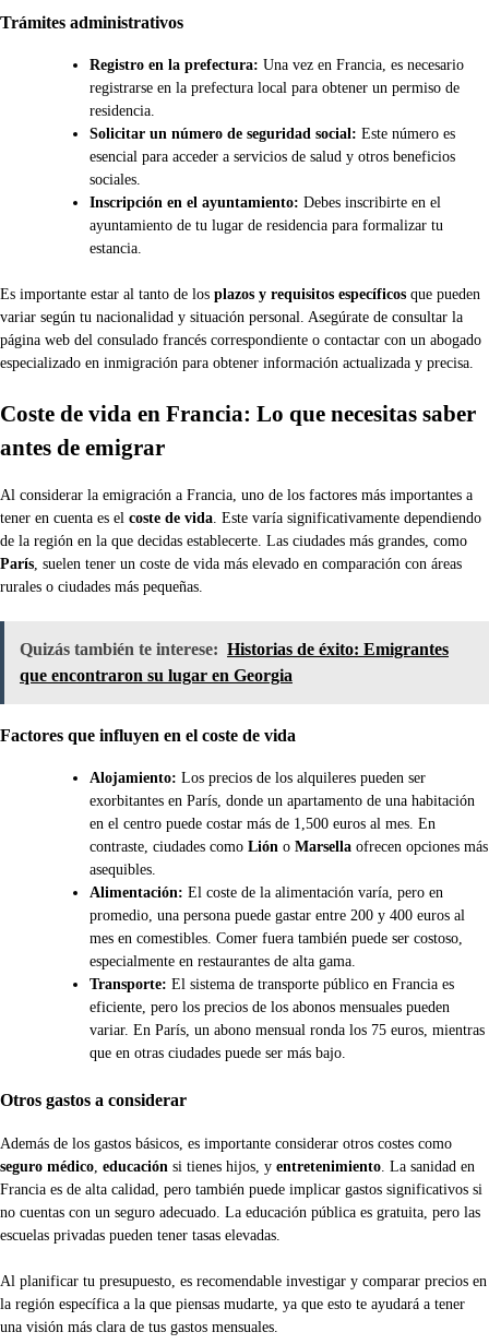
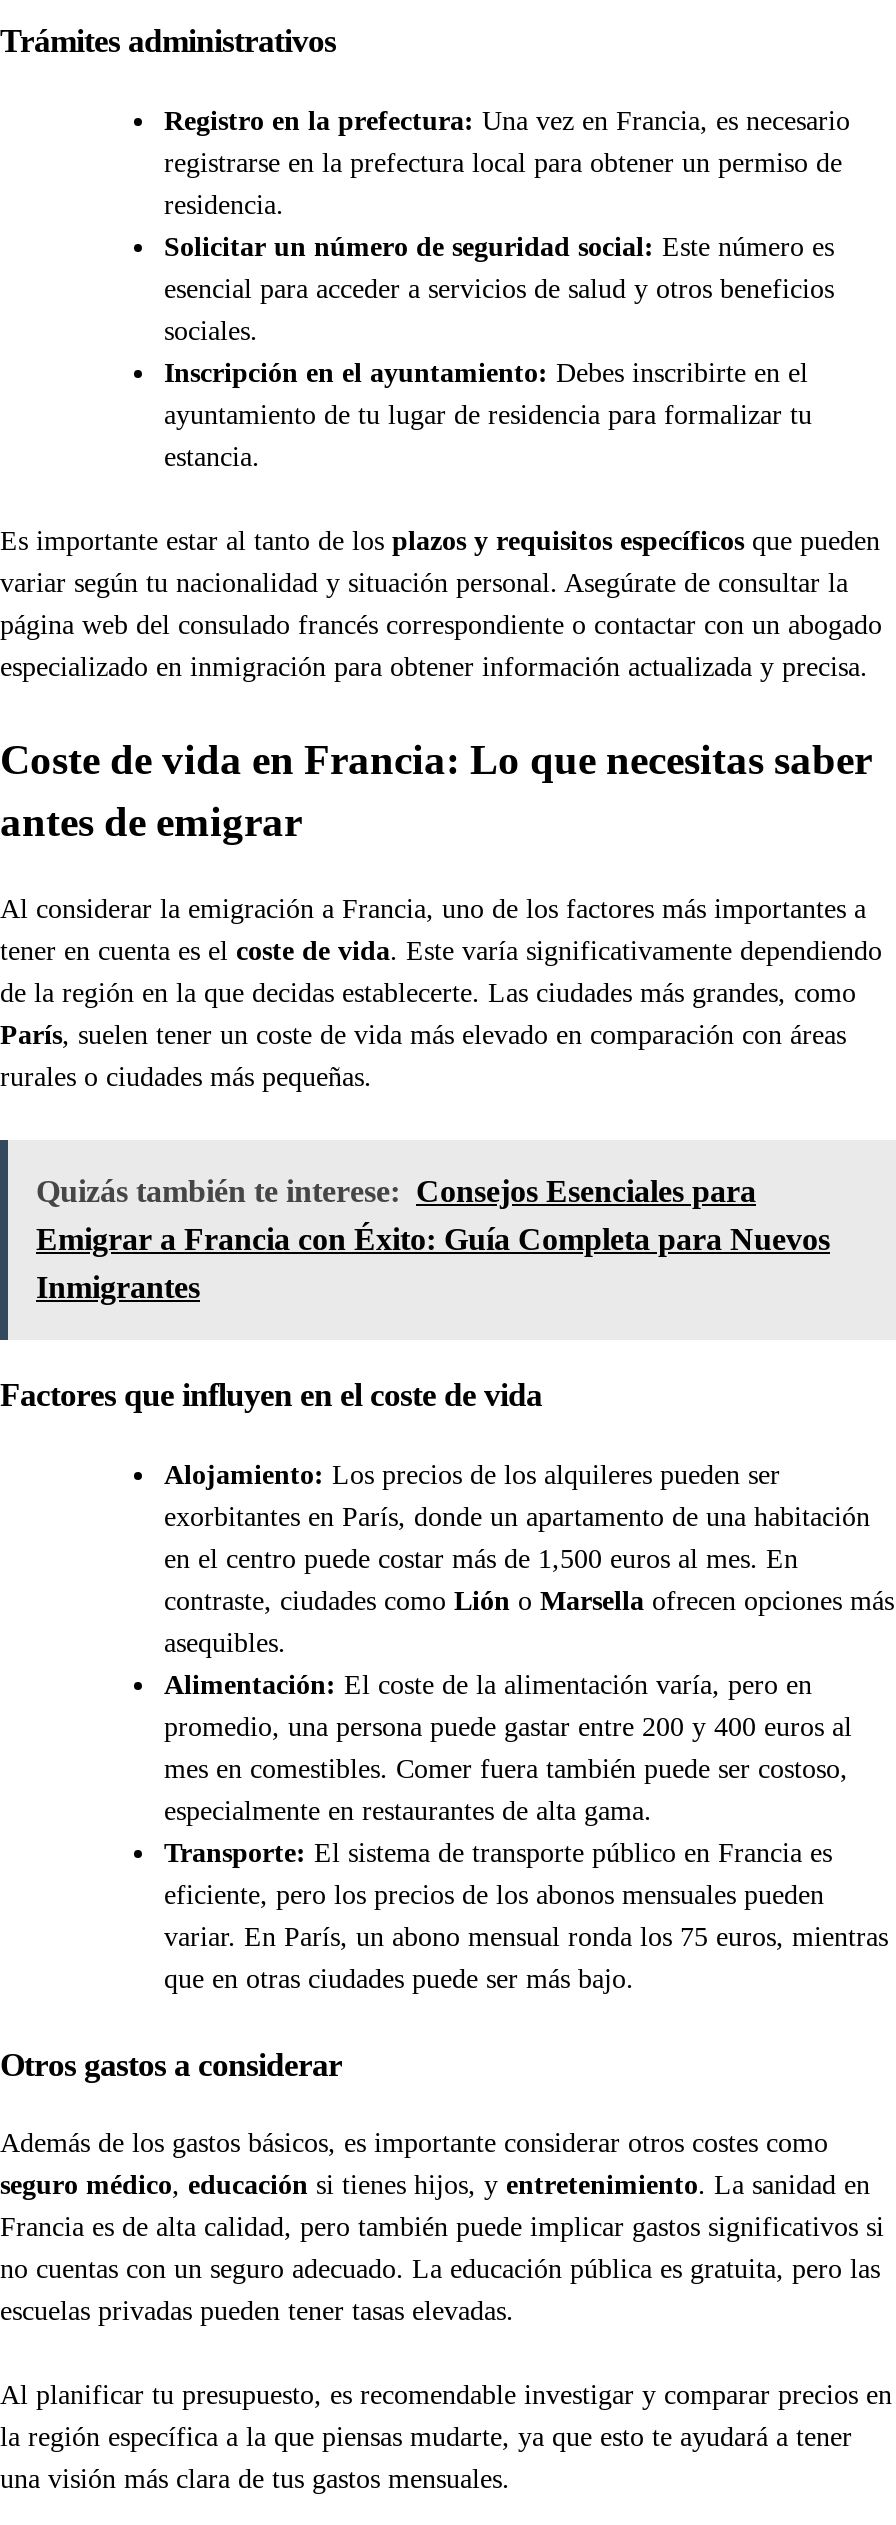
- Quizás también te interese: Historias de éxito: Emigrantes
- que encontraron su lugar en Georgia
+ Quizás también te interese: Consejos Esenciales para
+ Emigrar a Francia con Éxito: Guía Completa para Nuevos
+ Inmigrantes
